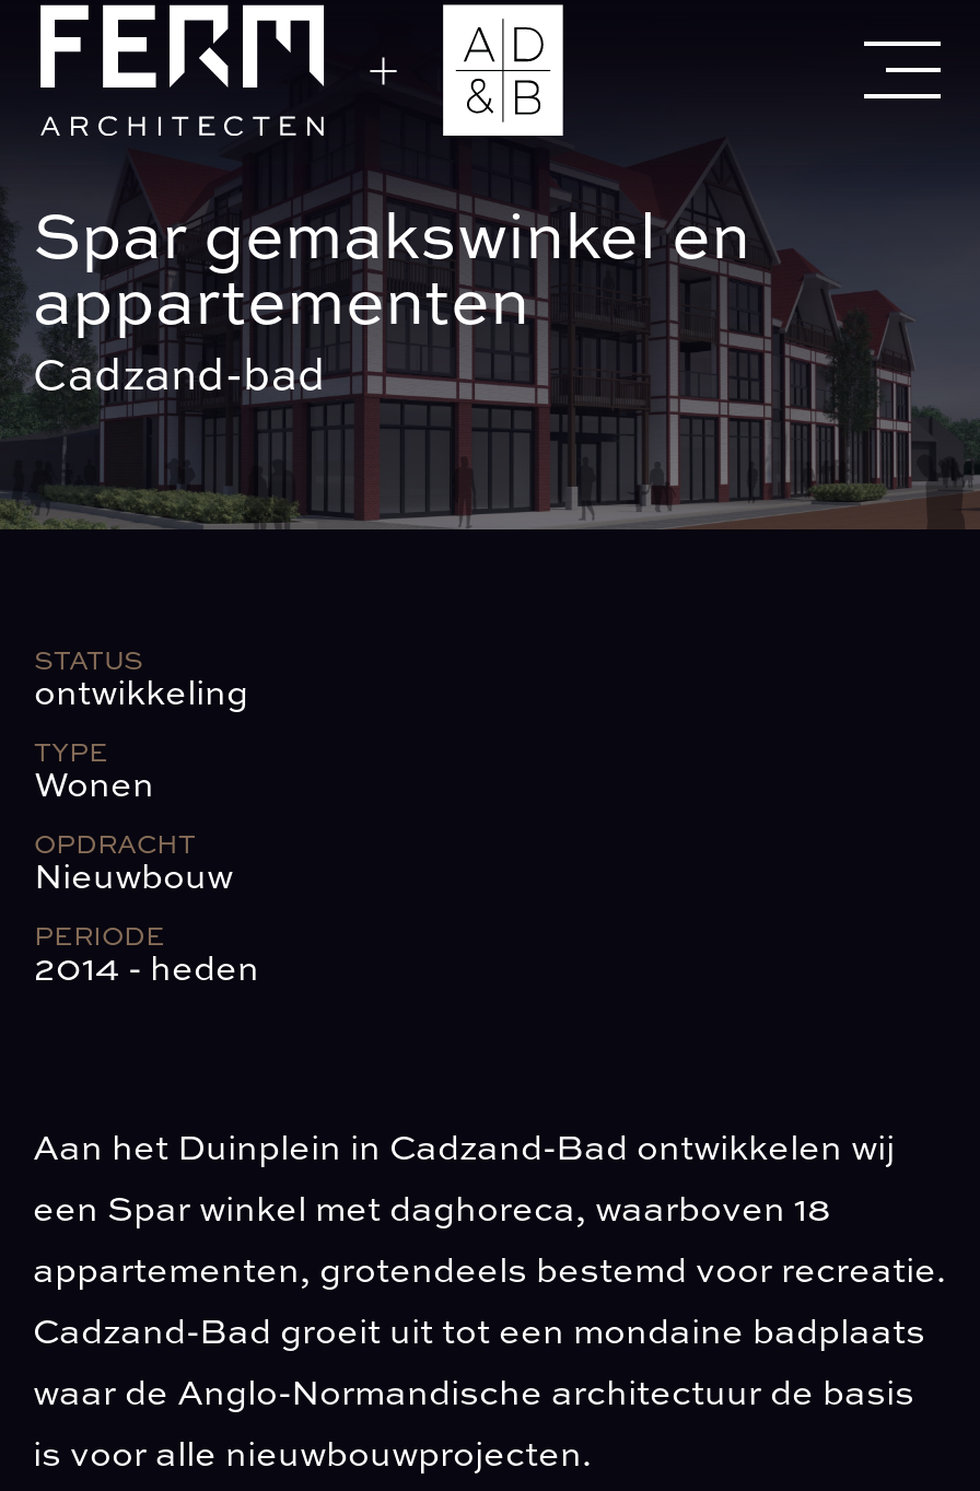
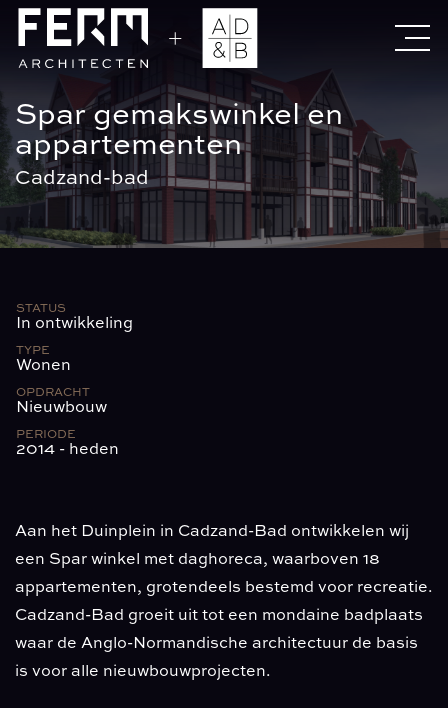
- ontwikkeling
+ In ontwikkeling
